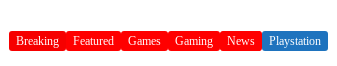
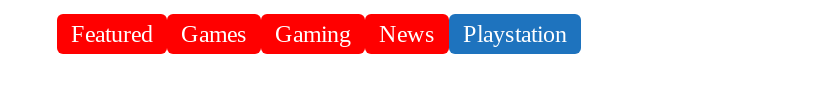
- Breaking
